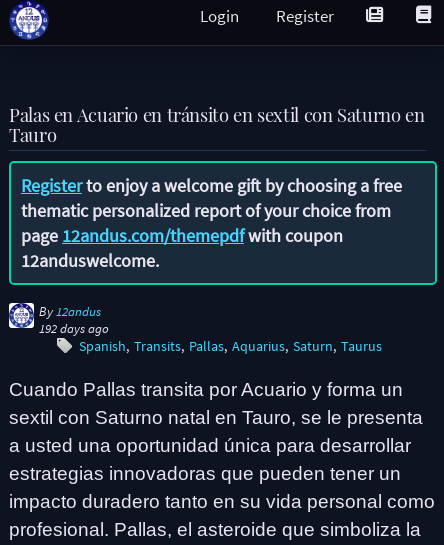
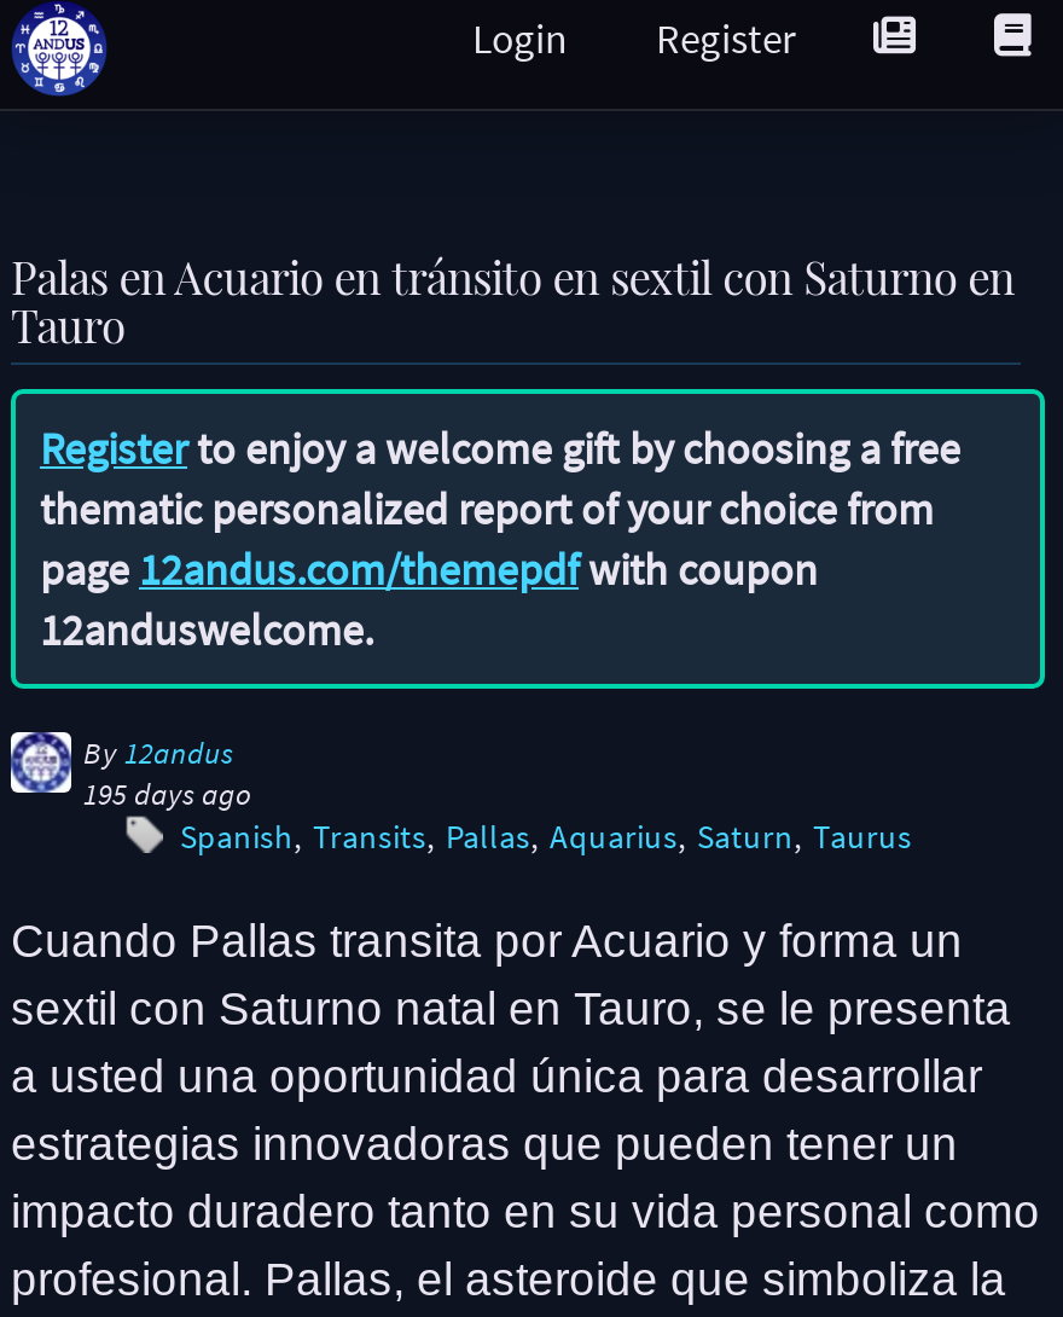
- 192 days ago
+ 195 days ago
